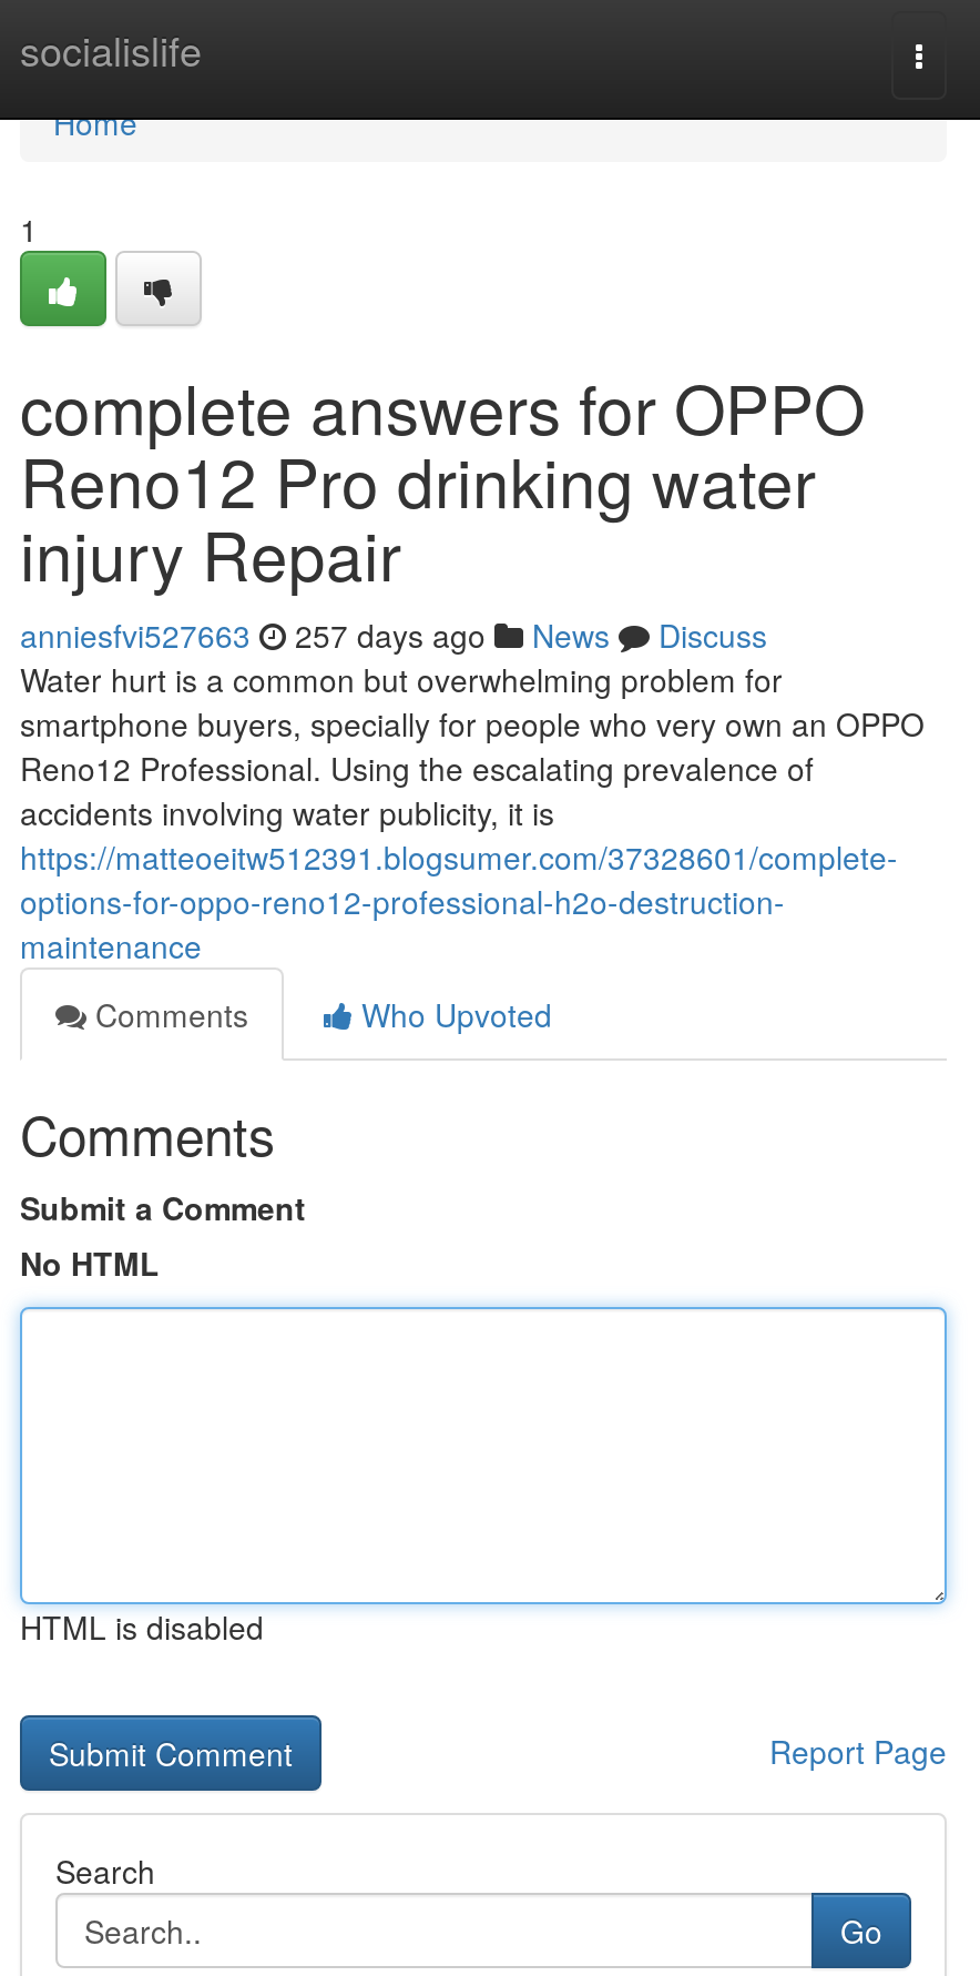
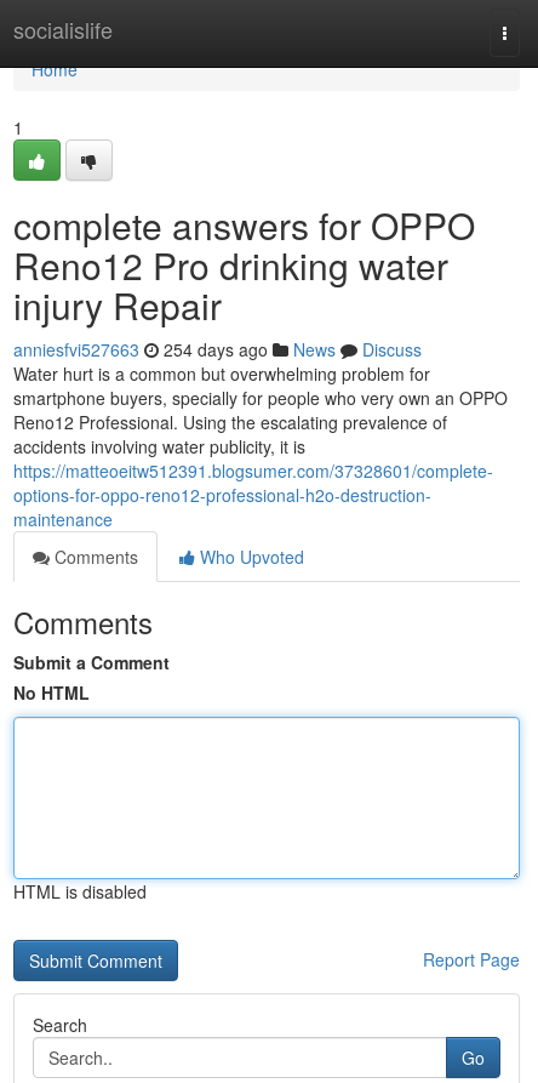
- anniesfvi527663 257 days ago News Discuss
+ anniesfvi527663 254 days ago News Discuss
